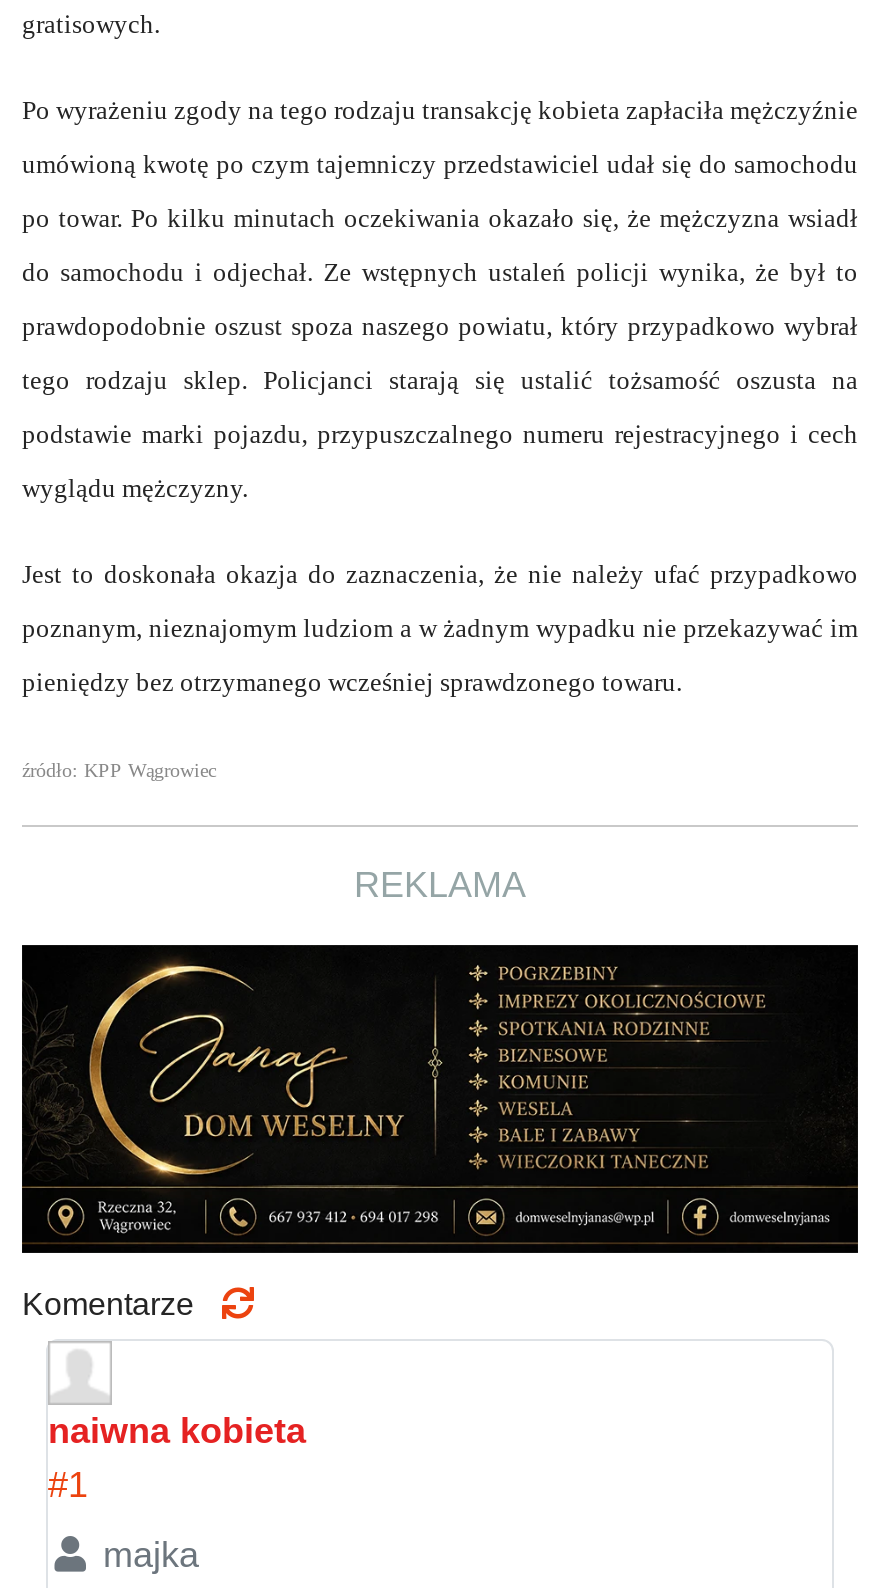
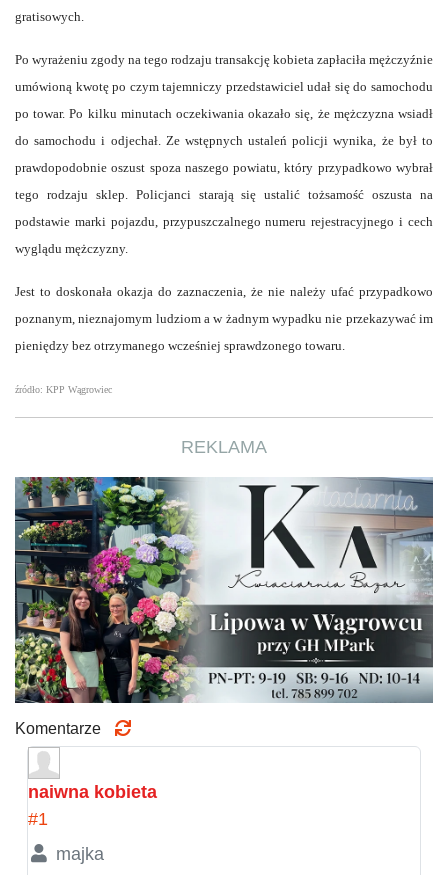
- [image]
+ [image]
